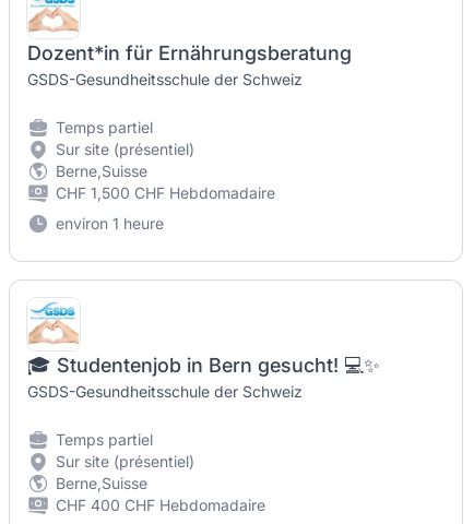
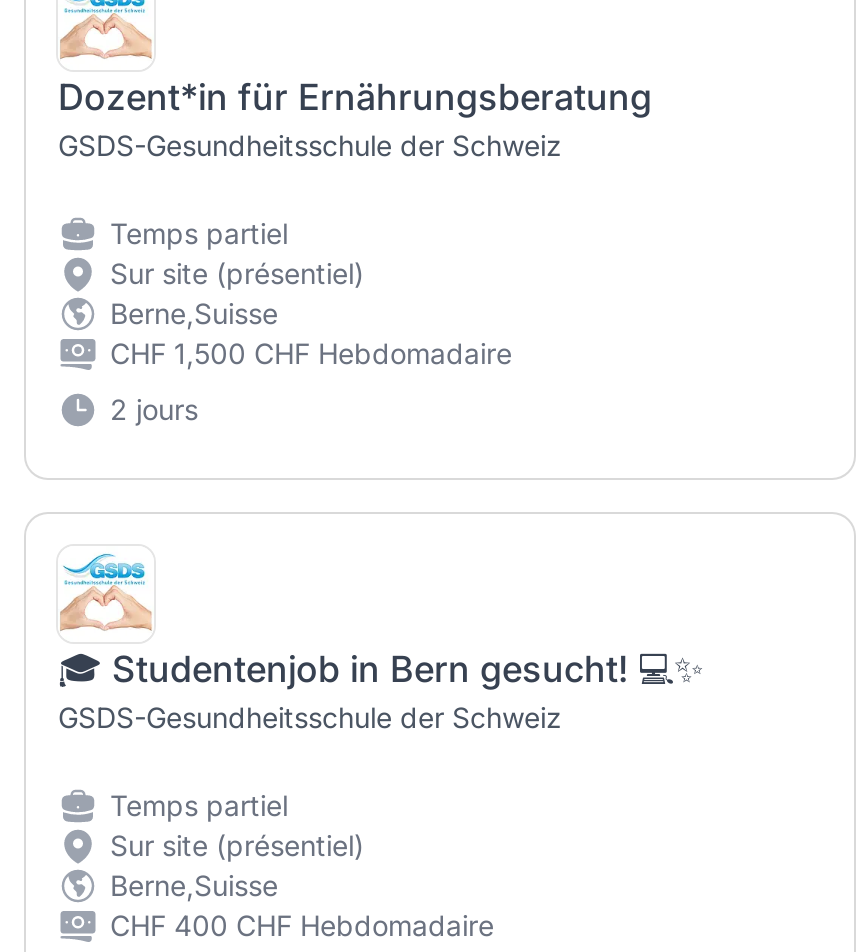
- environ 1 heure
+ 2 jours
